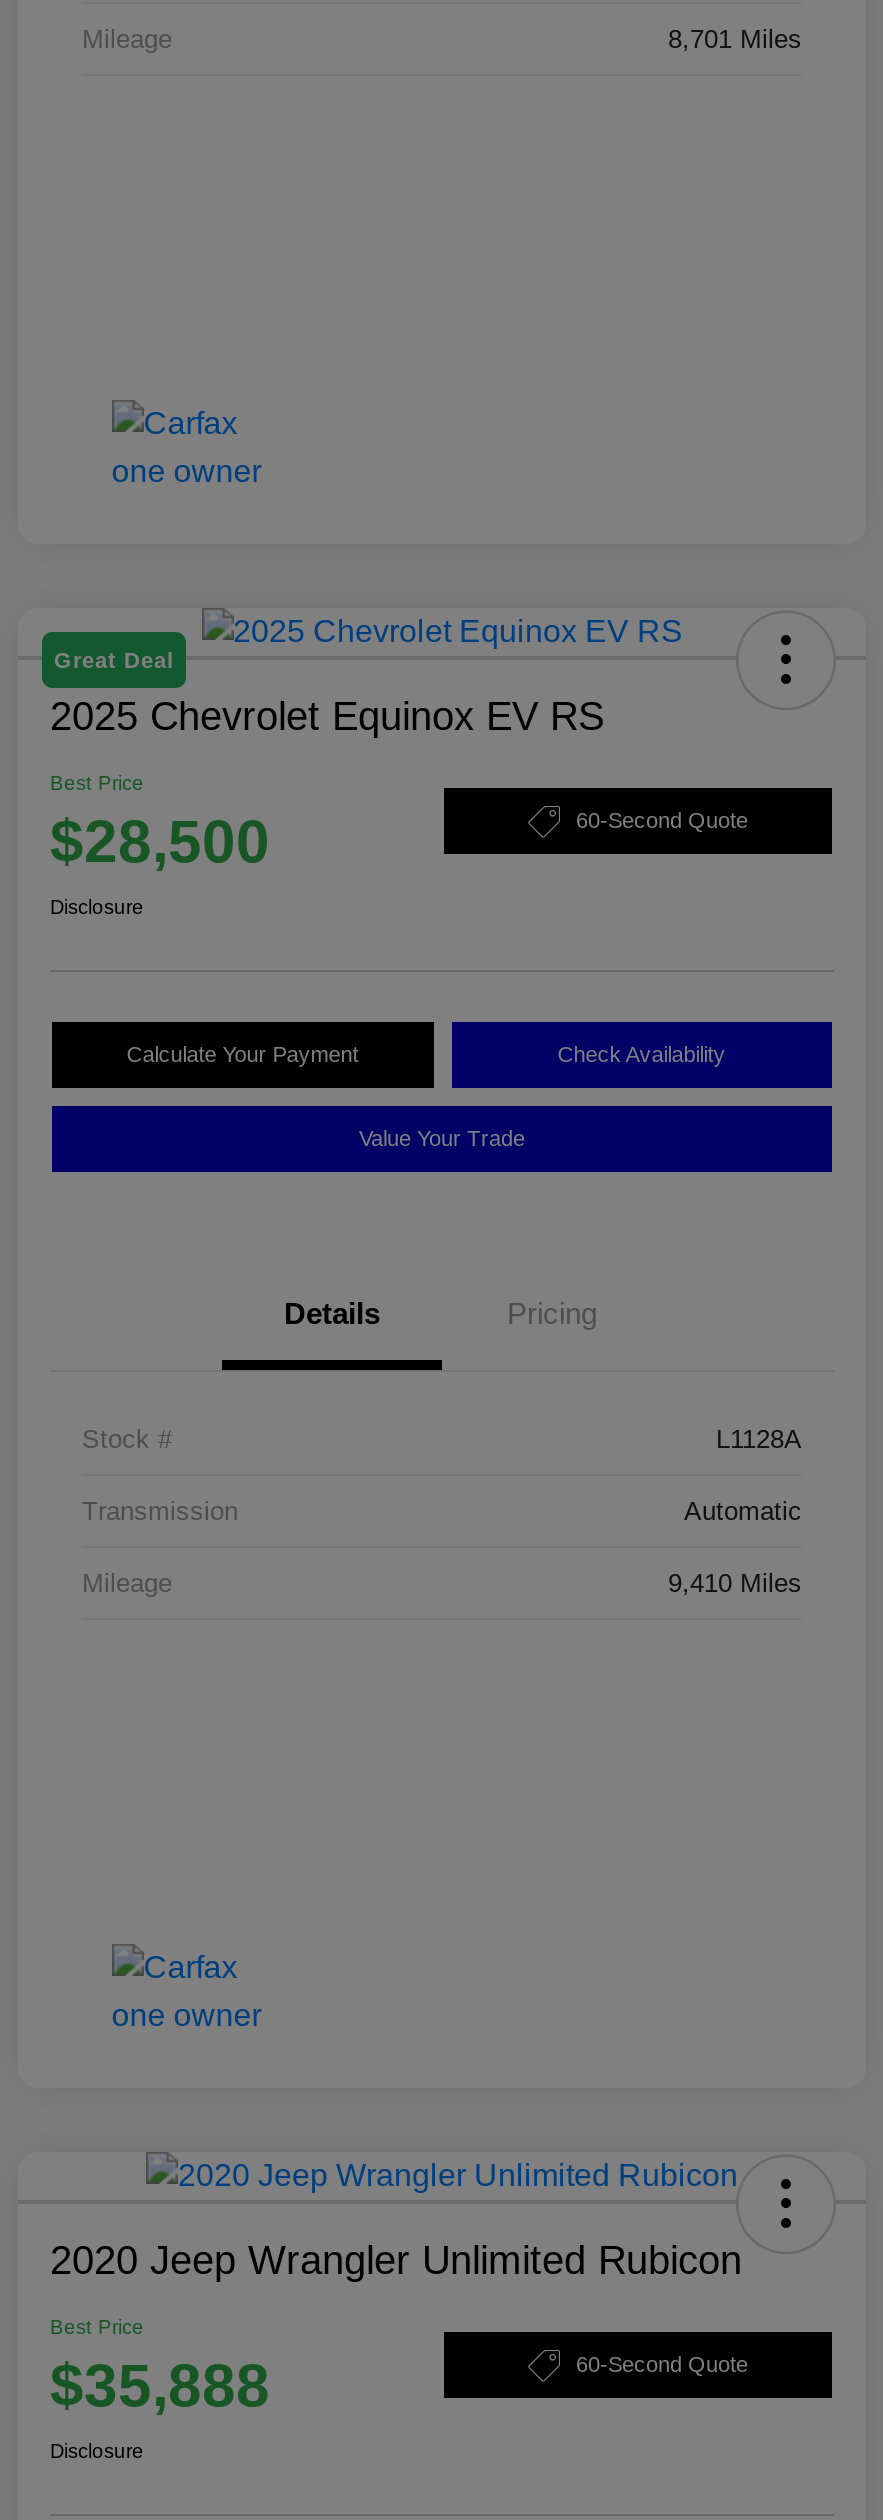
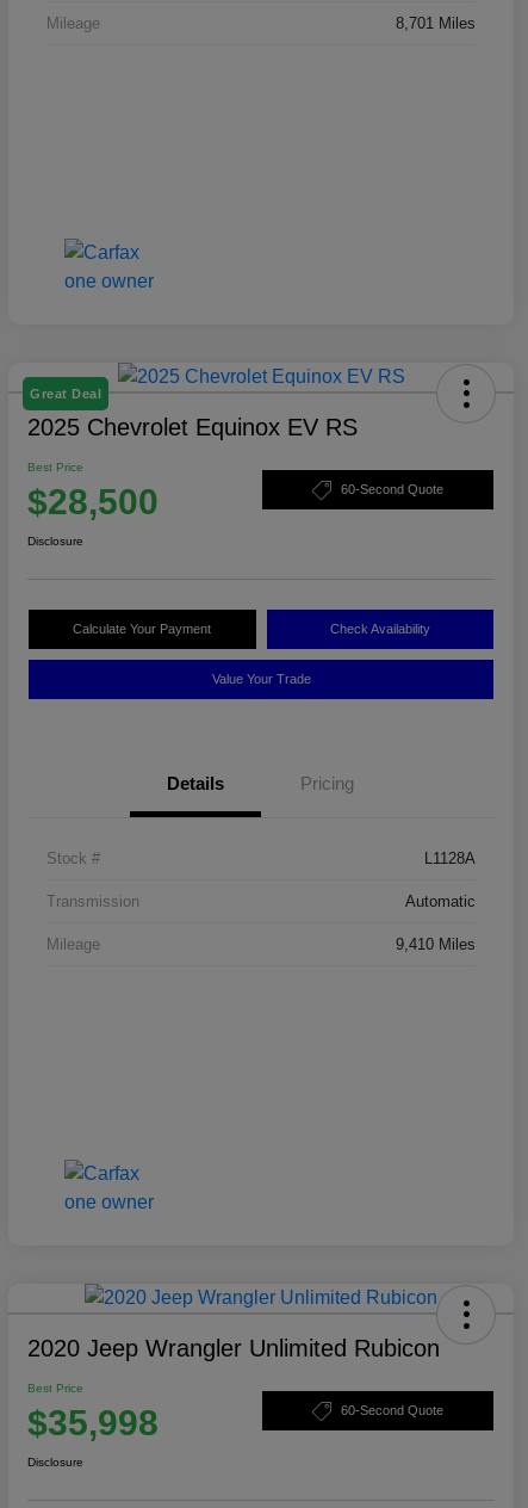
- $35,888
+ $35,998
